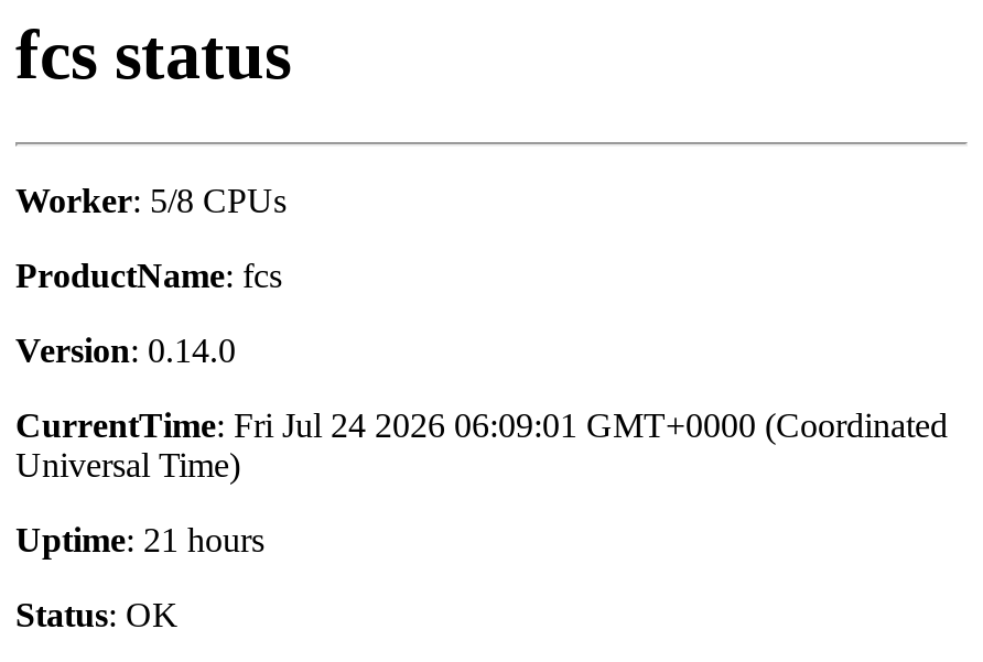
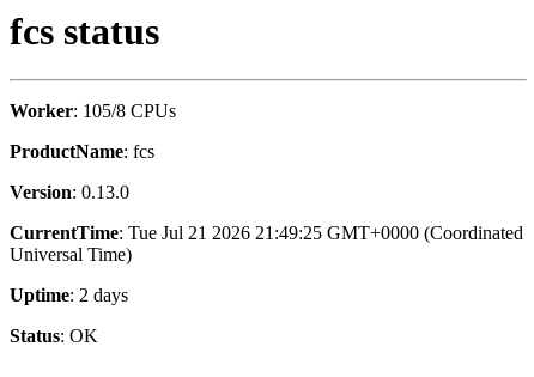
- Worker: 5/8 CPUs
+ Worker: 105/8 CPUs

- Version: 0.14.0
+ Version: 0.13.0

- CurrentTime: Fri Jul 24 2026 06:09:01 GMT+0000 (Coordinated
+ CurrentTime: Tue Jul 21 2026 21:49:25 GMT+0000 (Coordinated

- Uptime: 21 hours
+ Uptime: 2 days
